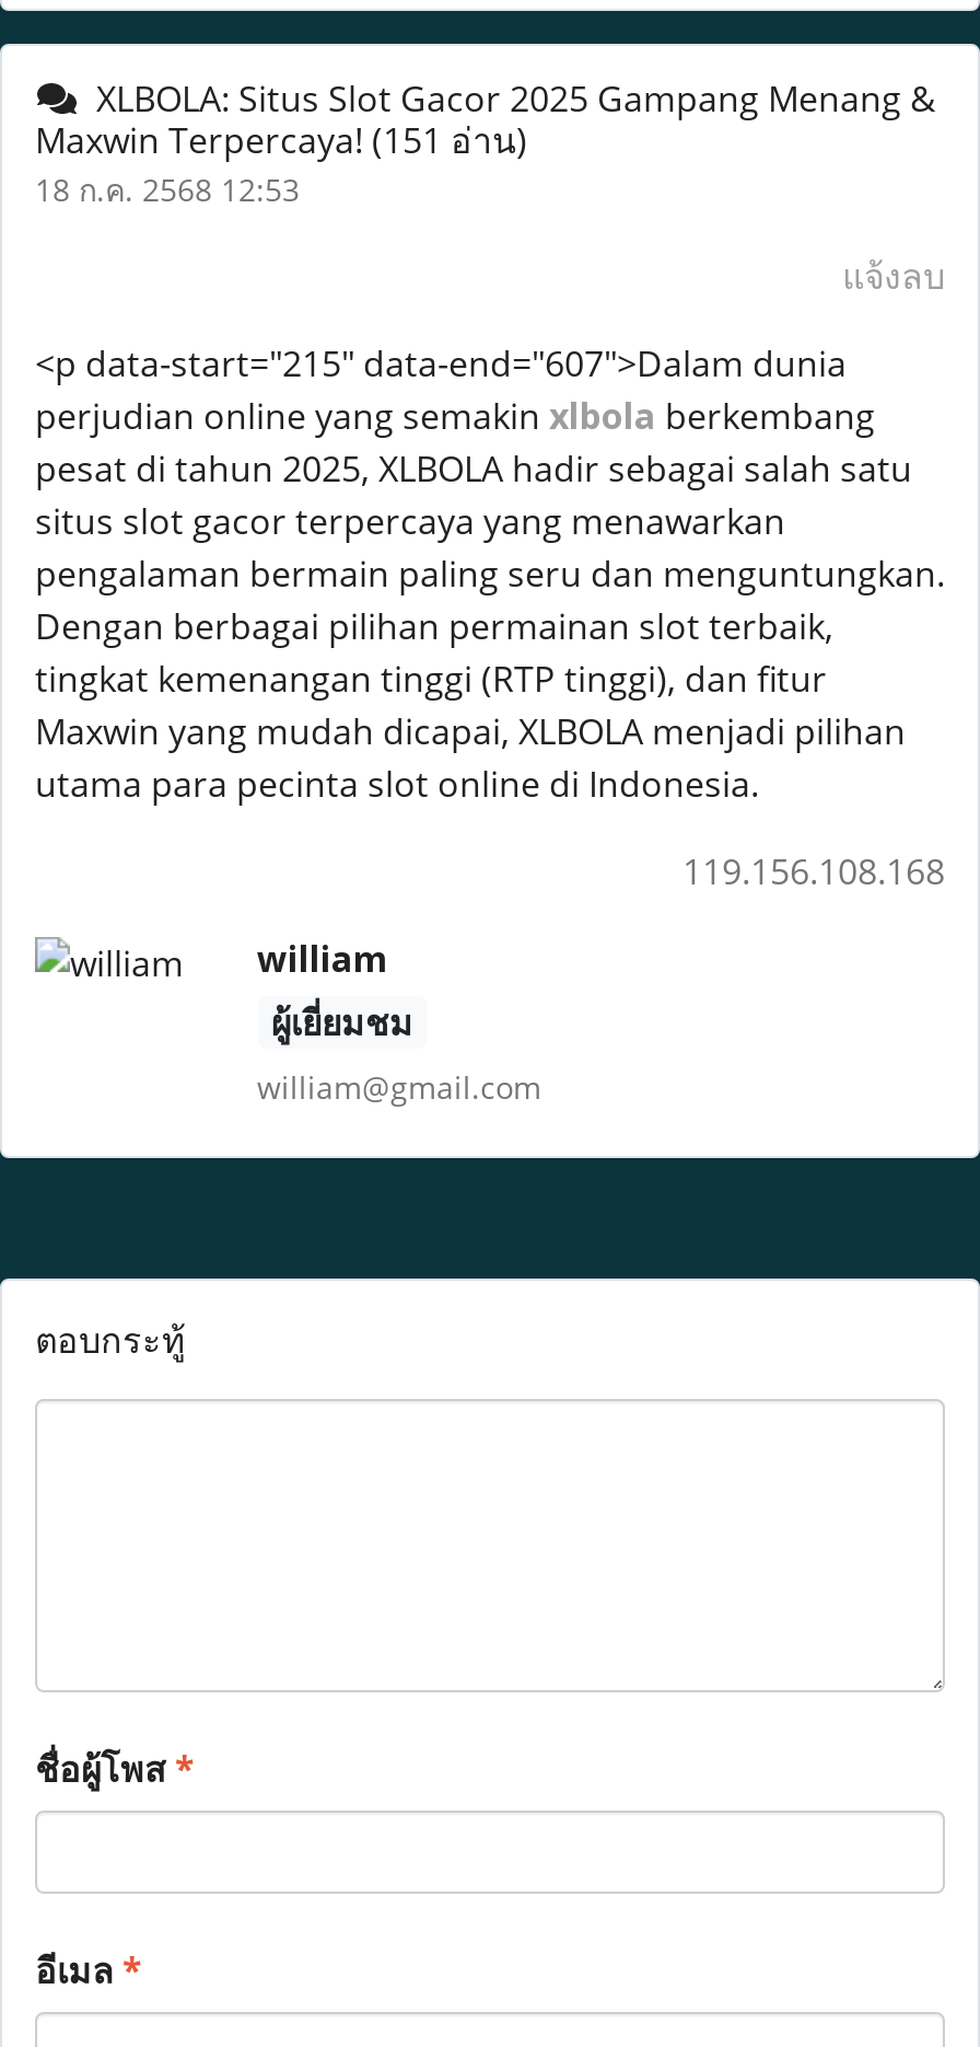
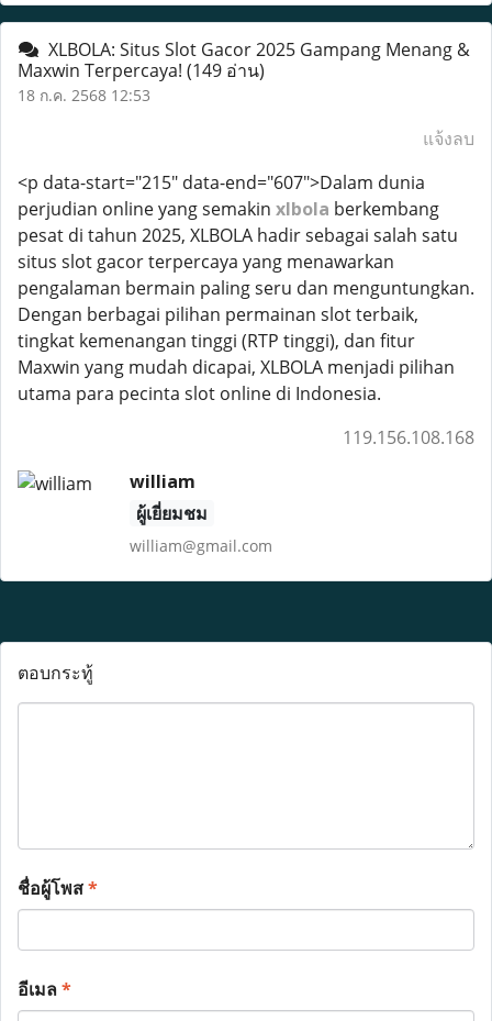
- Maxwin Terpercaya! (151 อ่าน)
+ Maxwin Terpercaya! (149 อ่าน)
